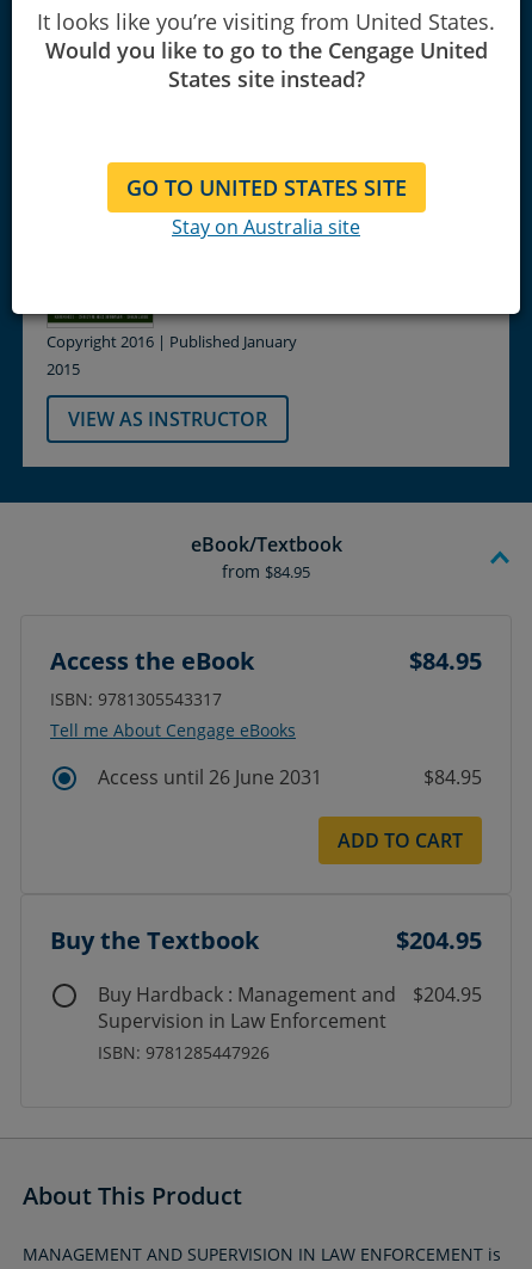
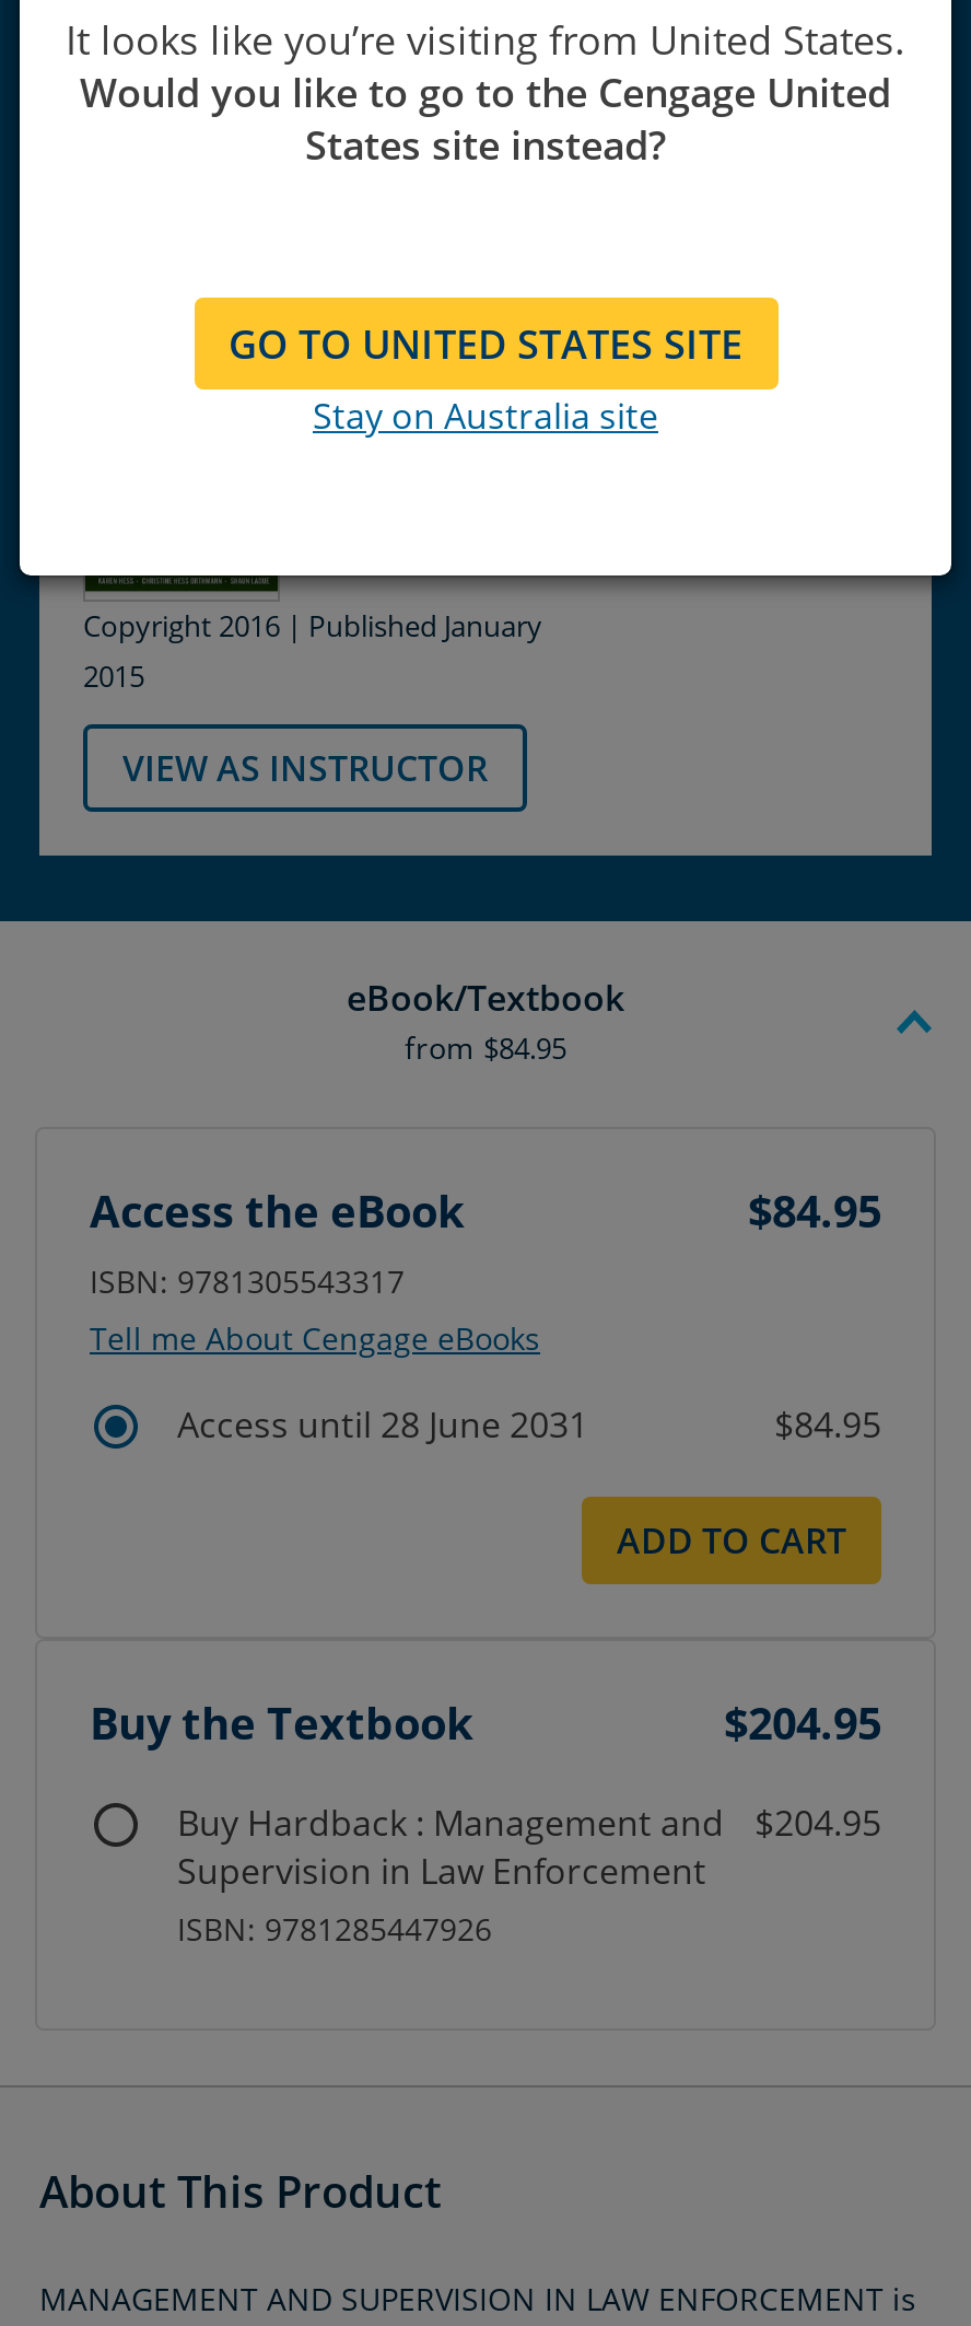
- Access until 26 June 2031
+ Access until 28 June 2031
